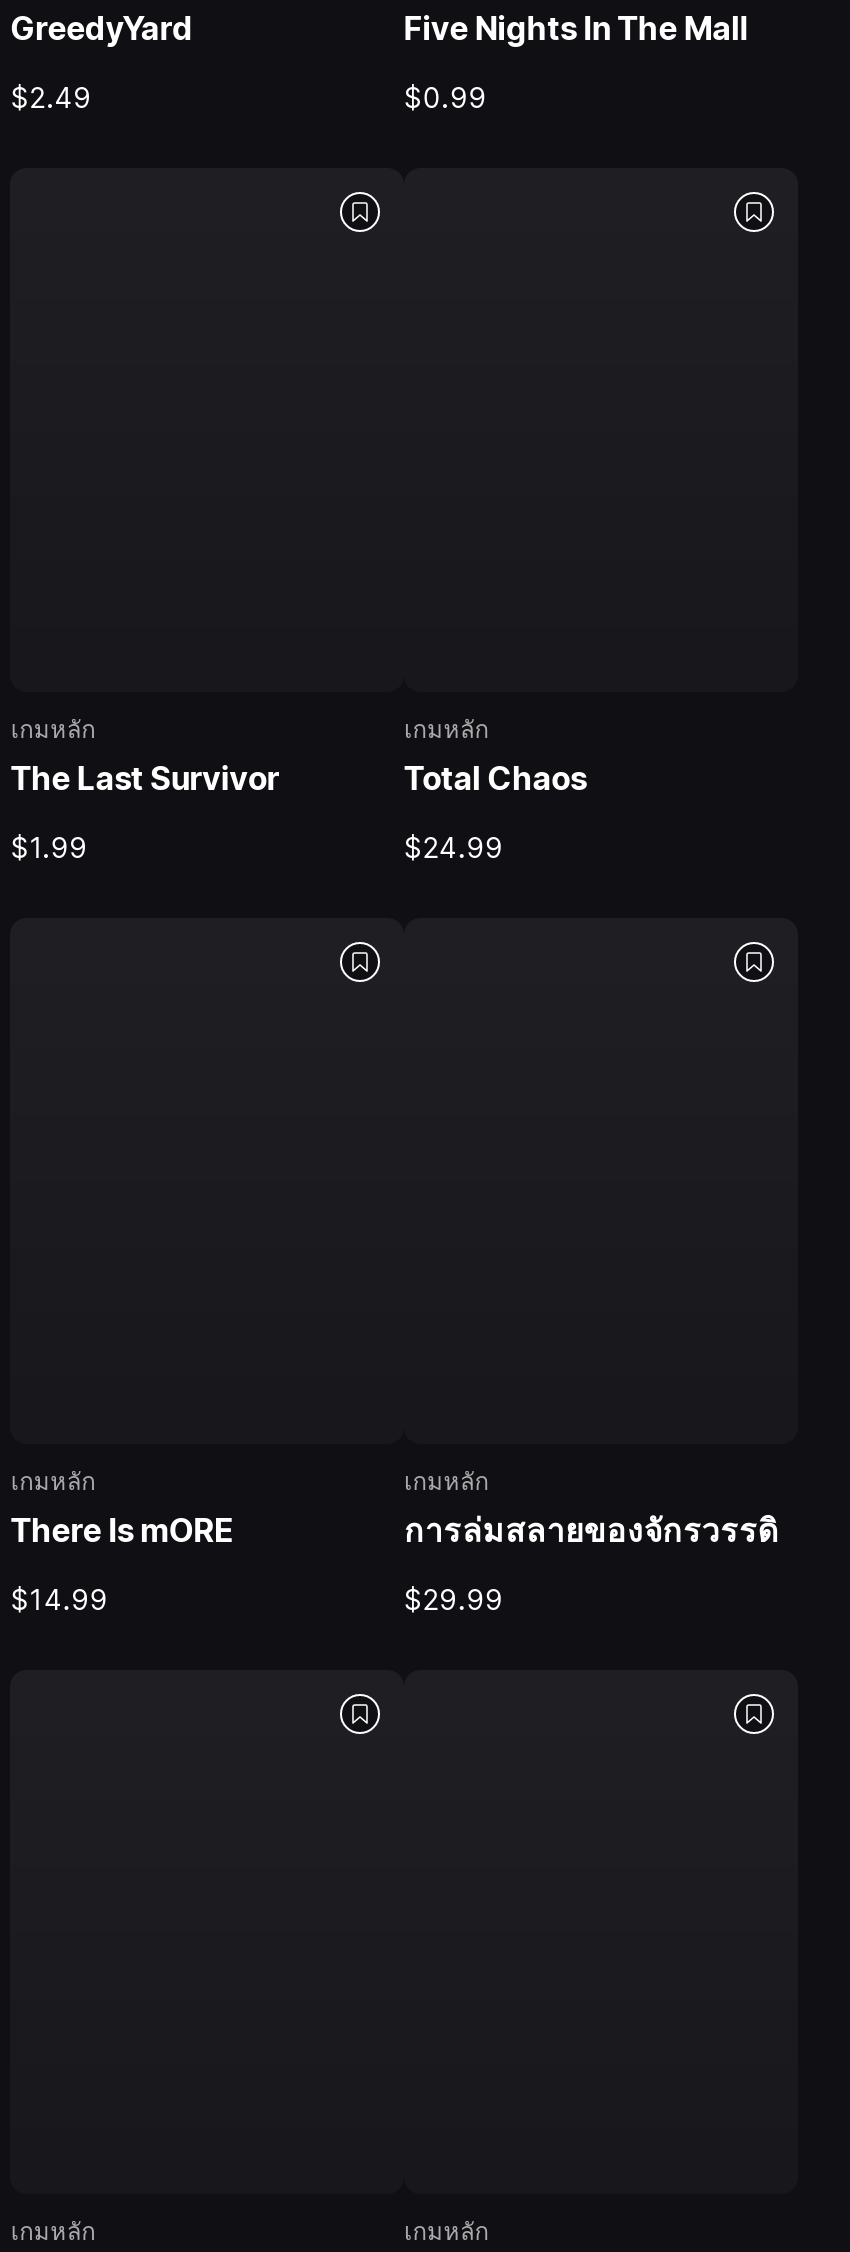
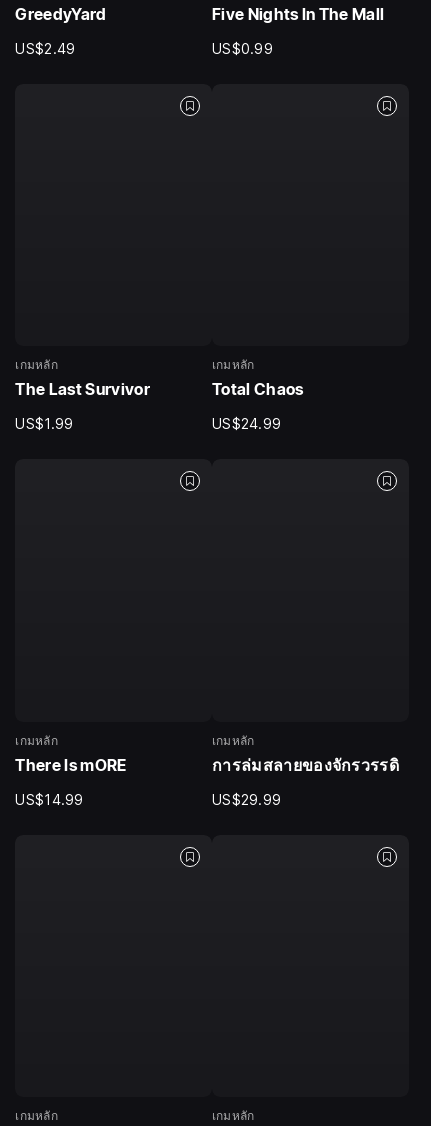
- $2.49
+ US$2.49

- $0.99
+ US$0.99

- $1.99
+ US$1.99

- $24.99
+ US$24.99

- $14.99
+ US$14.99

- $29.99
+ US$29.99
